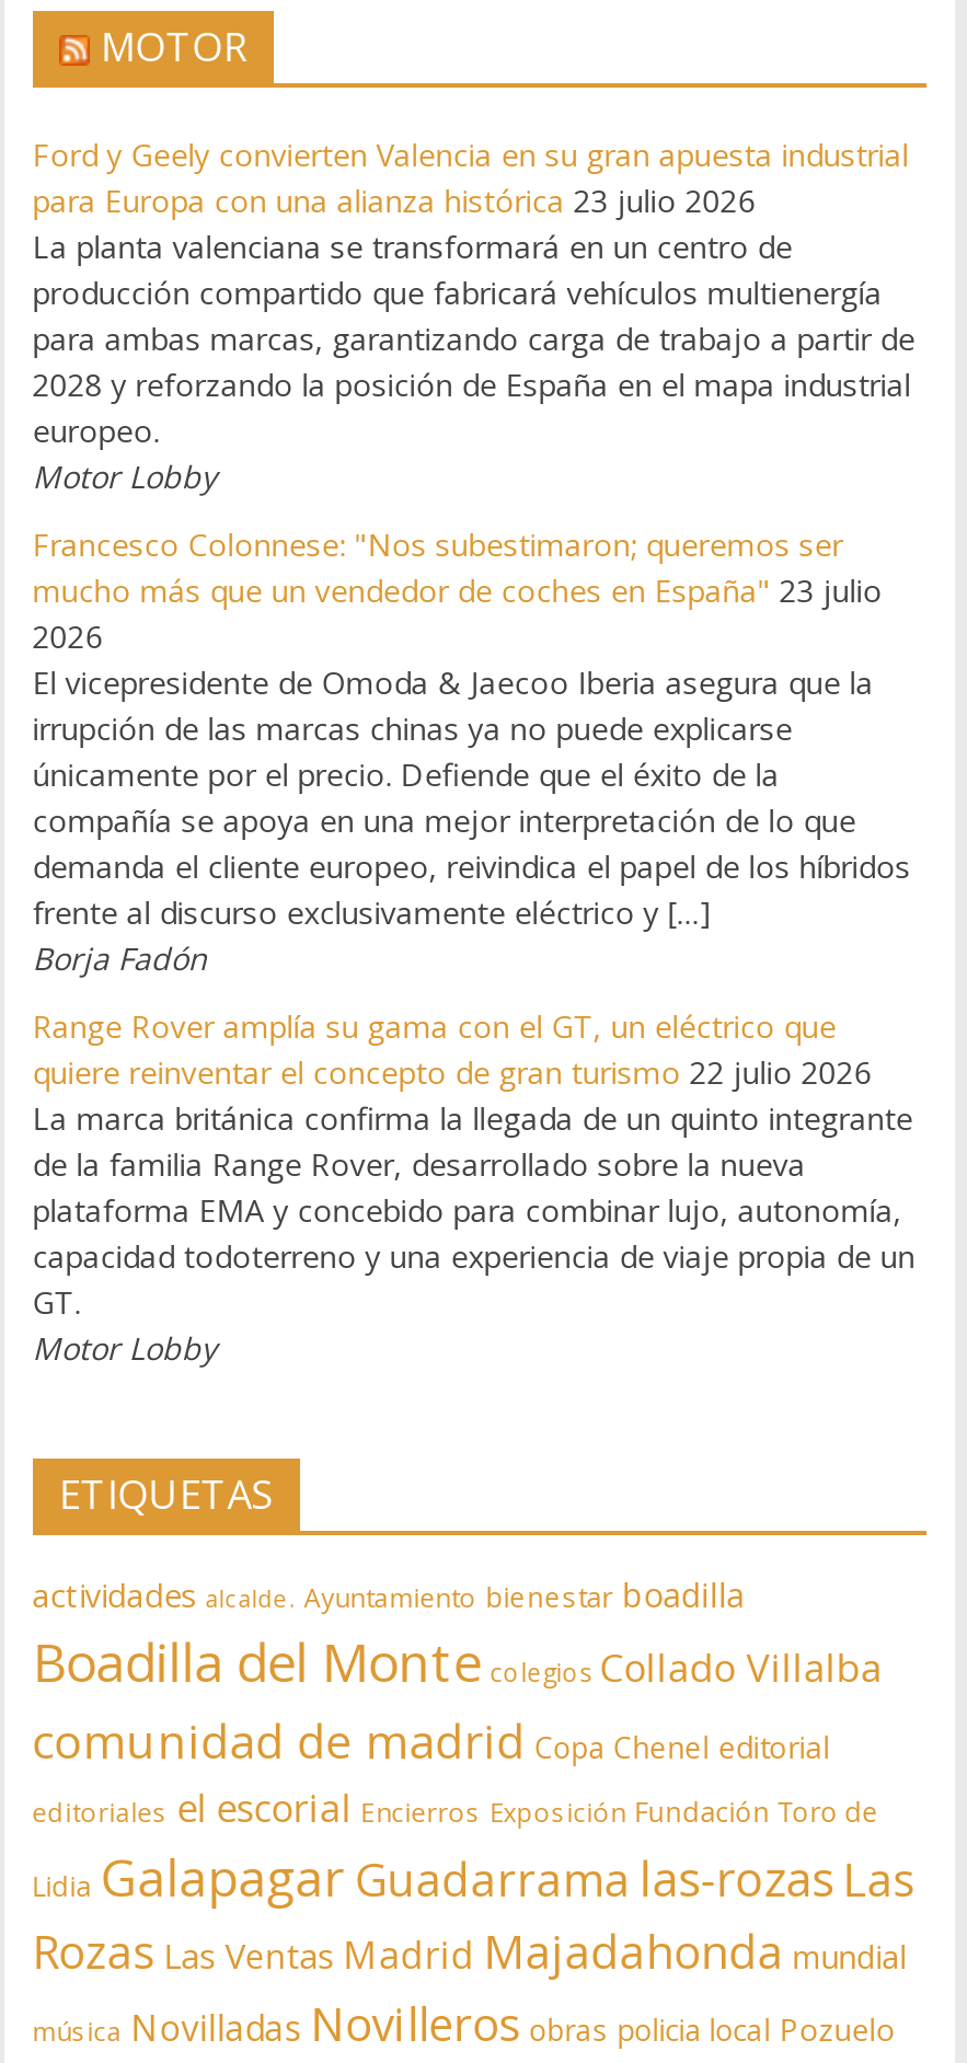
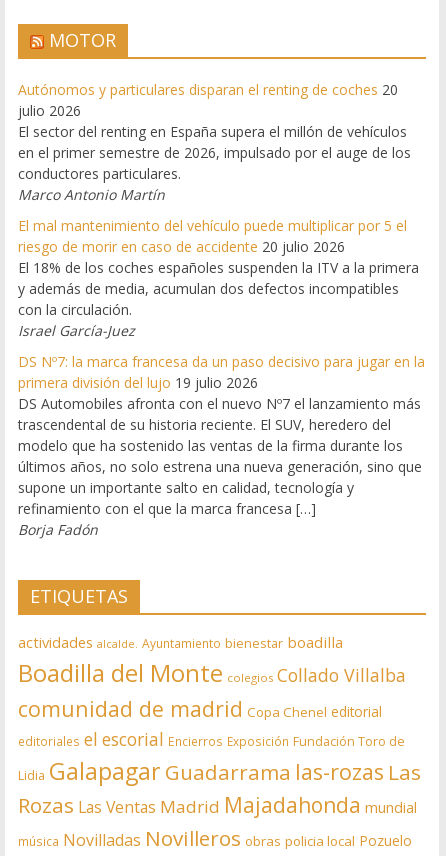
- Ford y Geely convierten Valencia en su gran apuesta industrial
- para Europa con una alianza histórica 23 julio 2026
- La planta valenciana se transformará en un centro de
- producción compartido que fabricará vehículos multienergía
- para ambas marcas, garantizando carga de trabajo a partir de
- 2028 y reforzando la posición de España en el mapa industrial
- europeo.
- Motor Lobby
- Francesco Colonnese: "Nos subestimaron; queremos ser
- mucho más que un vendedor de coches en España" 23 julio
- 2026
- El vicepresidente de Omoda & Jaecoo Iberia asegura que la
- irrupción de las marcas chinas ya no puede explicarse
- únicamente por el precio. Defiende que el éxito de la
- compañía se apoya en una mejor interpretación de lo que
- demanda el cliente europeo, reivindica el papel de los híbridos
- frente al discurso exclusivamente eléctrico y […]
+ Autónomos y particulares disparan el renting de coches 20
+ julio 2026
+ El sector del renting en España supera el millón de vehículos
+ en el primer semestre de 2026, impulsado por el auge de los
+ conductores particulares.
+ Marco Antonio Martín
+ El mal mantenimiento del vehículo puede multiplicar por 5 el
+ riesgo de morir en caso de accidente 20 julio 2026
+ El 18% de los coches españoles suspenden la ITV a la primera
+ y además de media, acumulan dos defectos incompatibles
+ con la circulación.
+ Israel García-Juez
+ DS Nº7: la marca francesa da un paso decisivo para jugar en la
+ primera división del lujo 19 julio 2026
+ DS Automobiles afronta con el nuevo Nº7 el lanzamiento más
+ trascendental de su historia reciente. El SUV, heredero del
+ modelo que ha sostenido las ventas de la firma durante los
+ últimos años, no solo estrena una nueva generación, sino que
+ supone un importante salto en calidad, tecnología y
+ refinamiento con el que la marca francesa […]

moved down: Borja Fadón

- Range Rover amplía su gama con el GT, un eléctrico que
- quiere reinventar el concepto de gran turismo 22 julio 2026
- La marca británica confirma la llegada de un quinto integrante
- de la familia Range Rover, desarrollado sobre la nueva
- plataforma EMA y concebido para combinar lujo, autonomía,
- capacidad todoterreno y una experiencia de viaje propia de un
- GT.
- Motor Lobby
